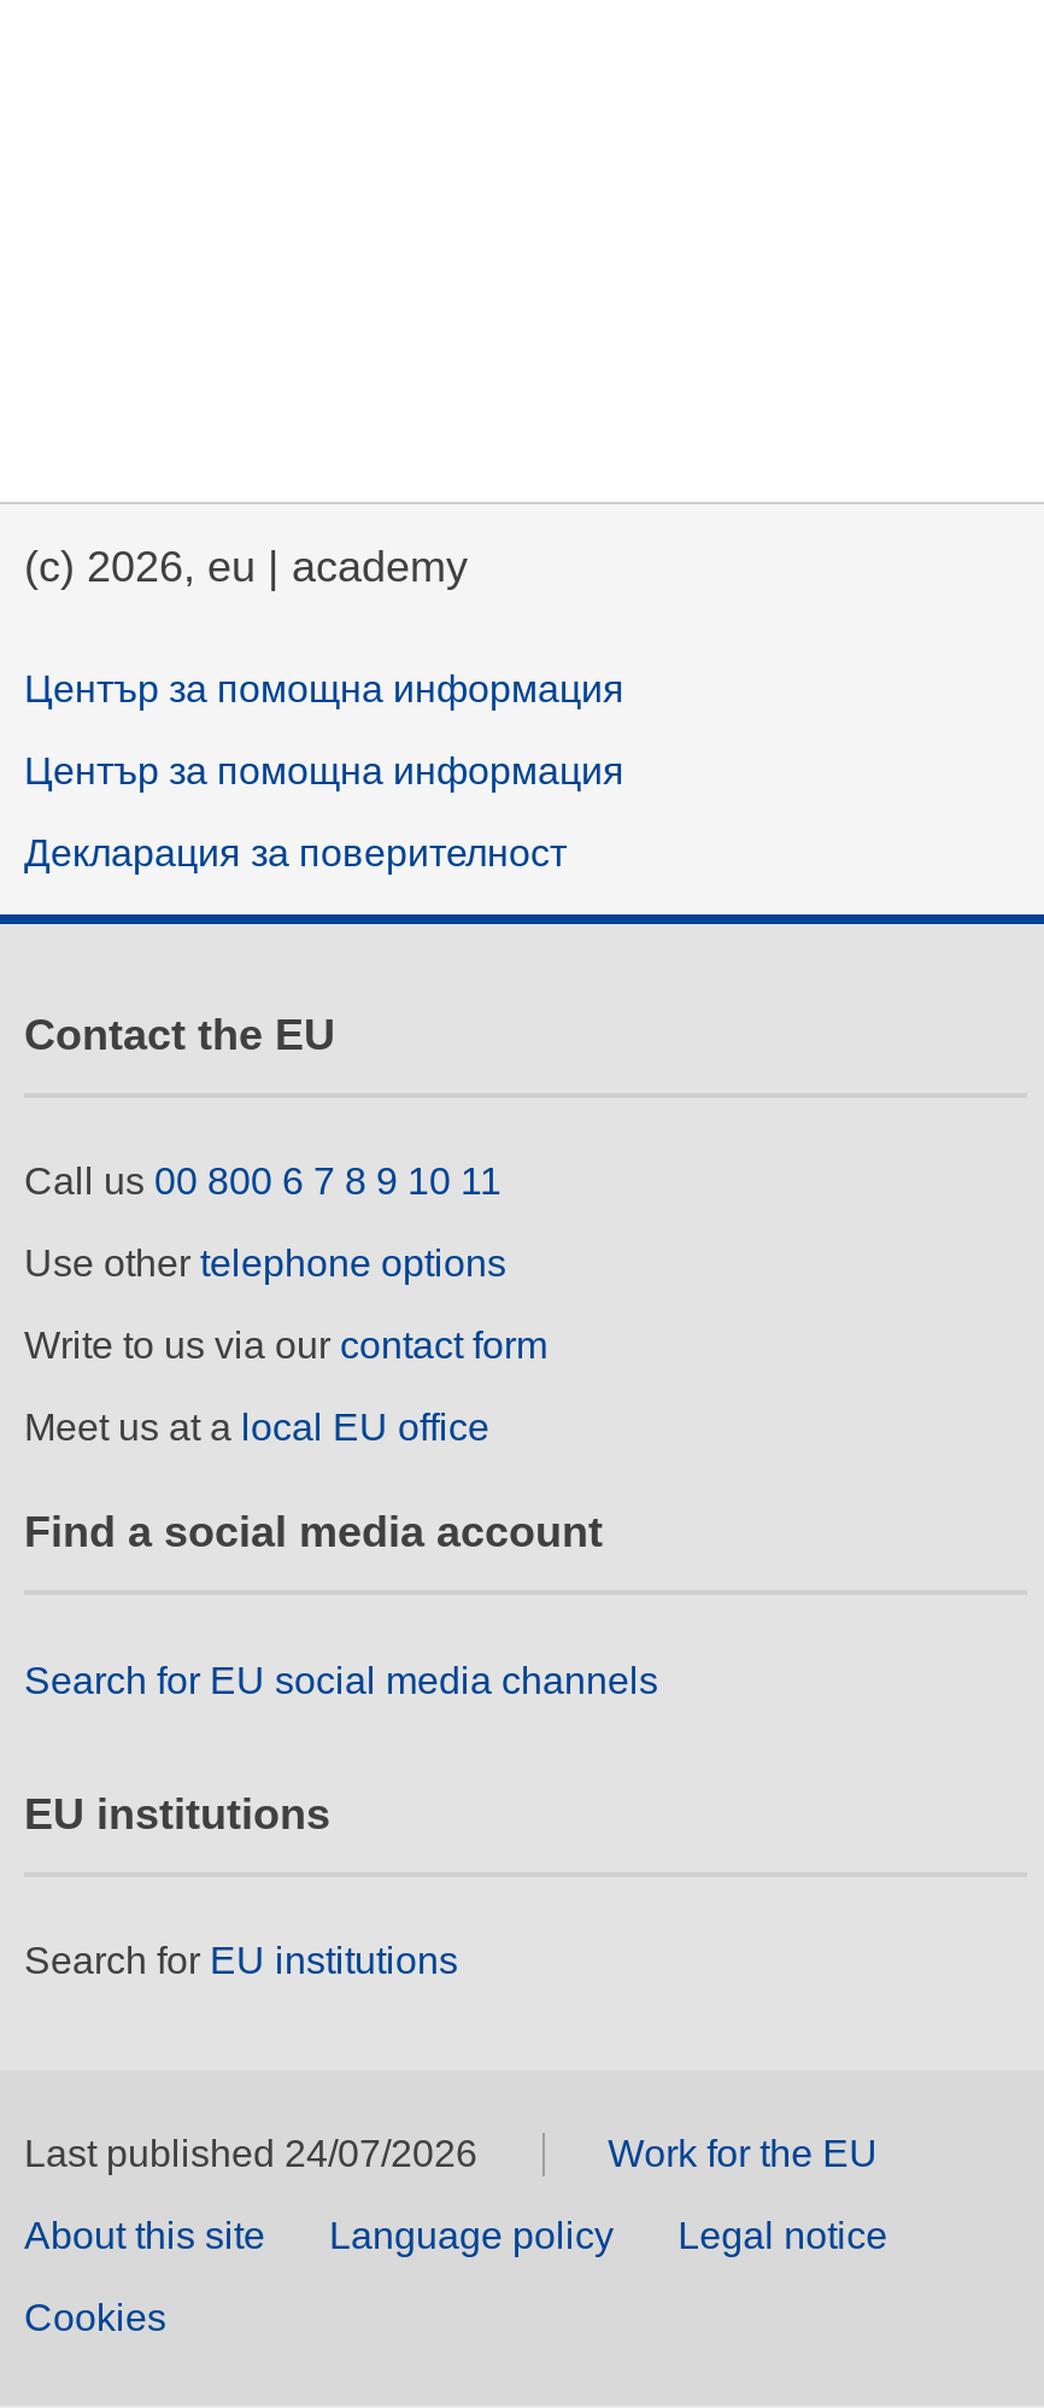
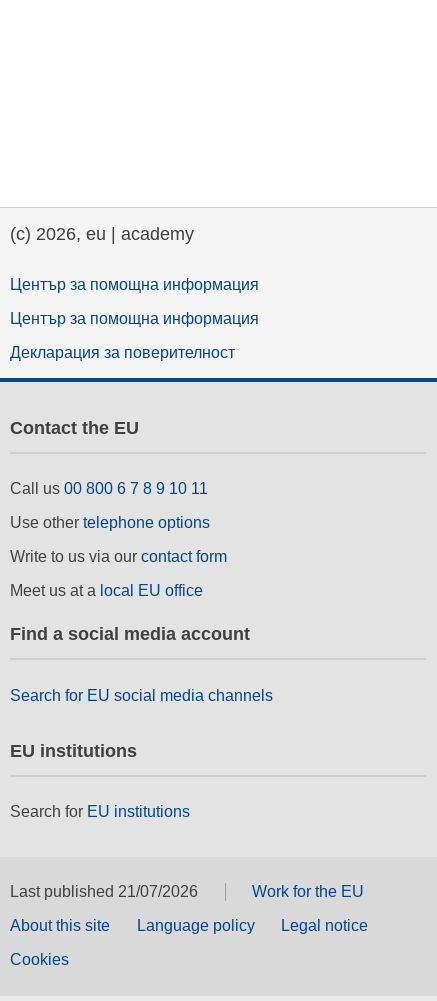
- Last published 24/07/2026
+ Last published 21/07/2026
